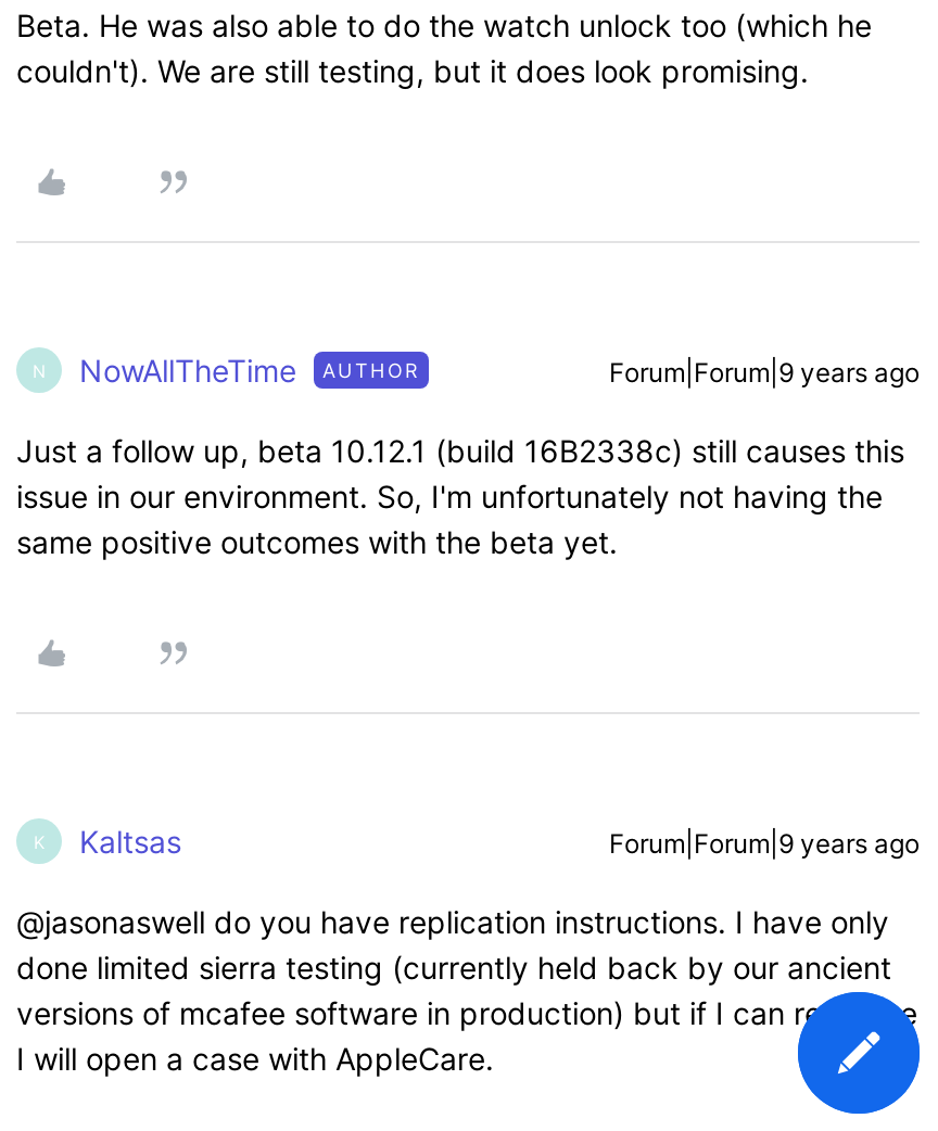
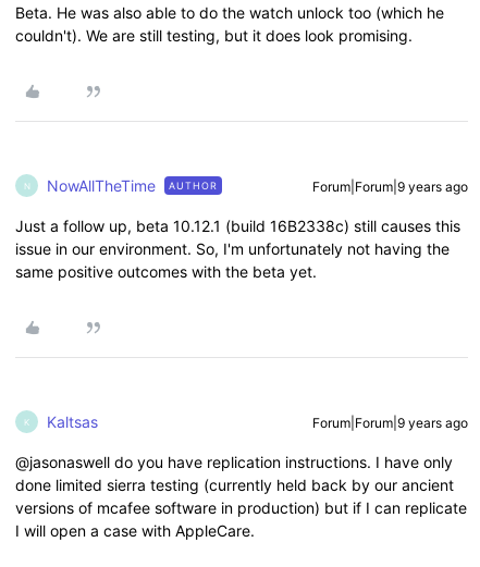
- [image]
